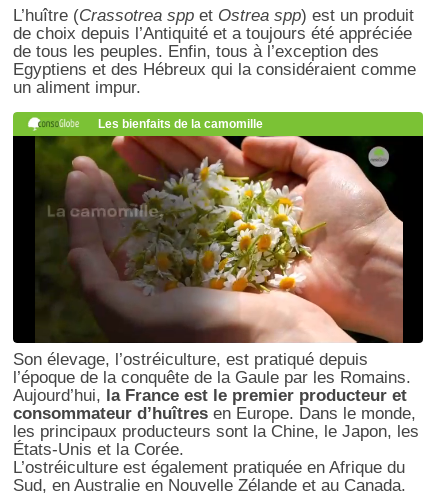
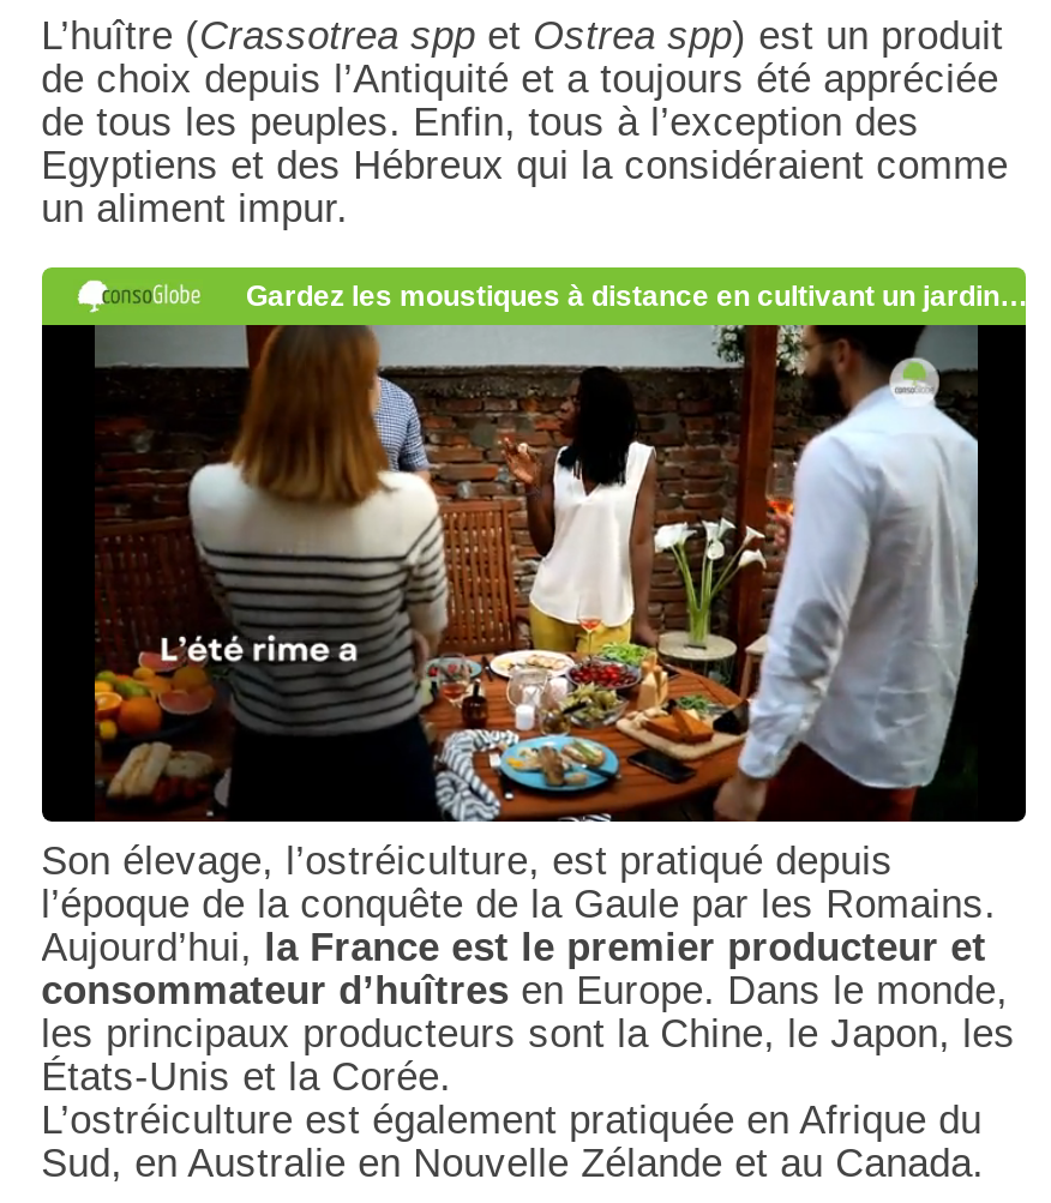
- [image]
+ [image]
